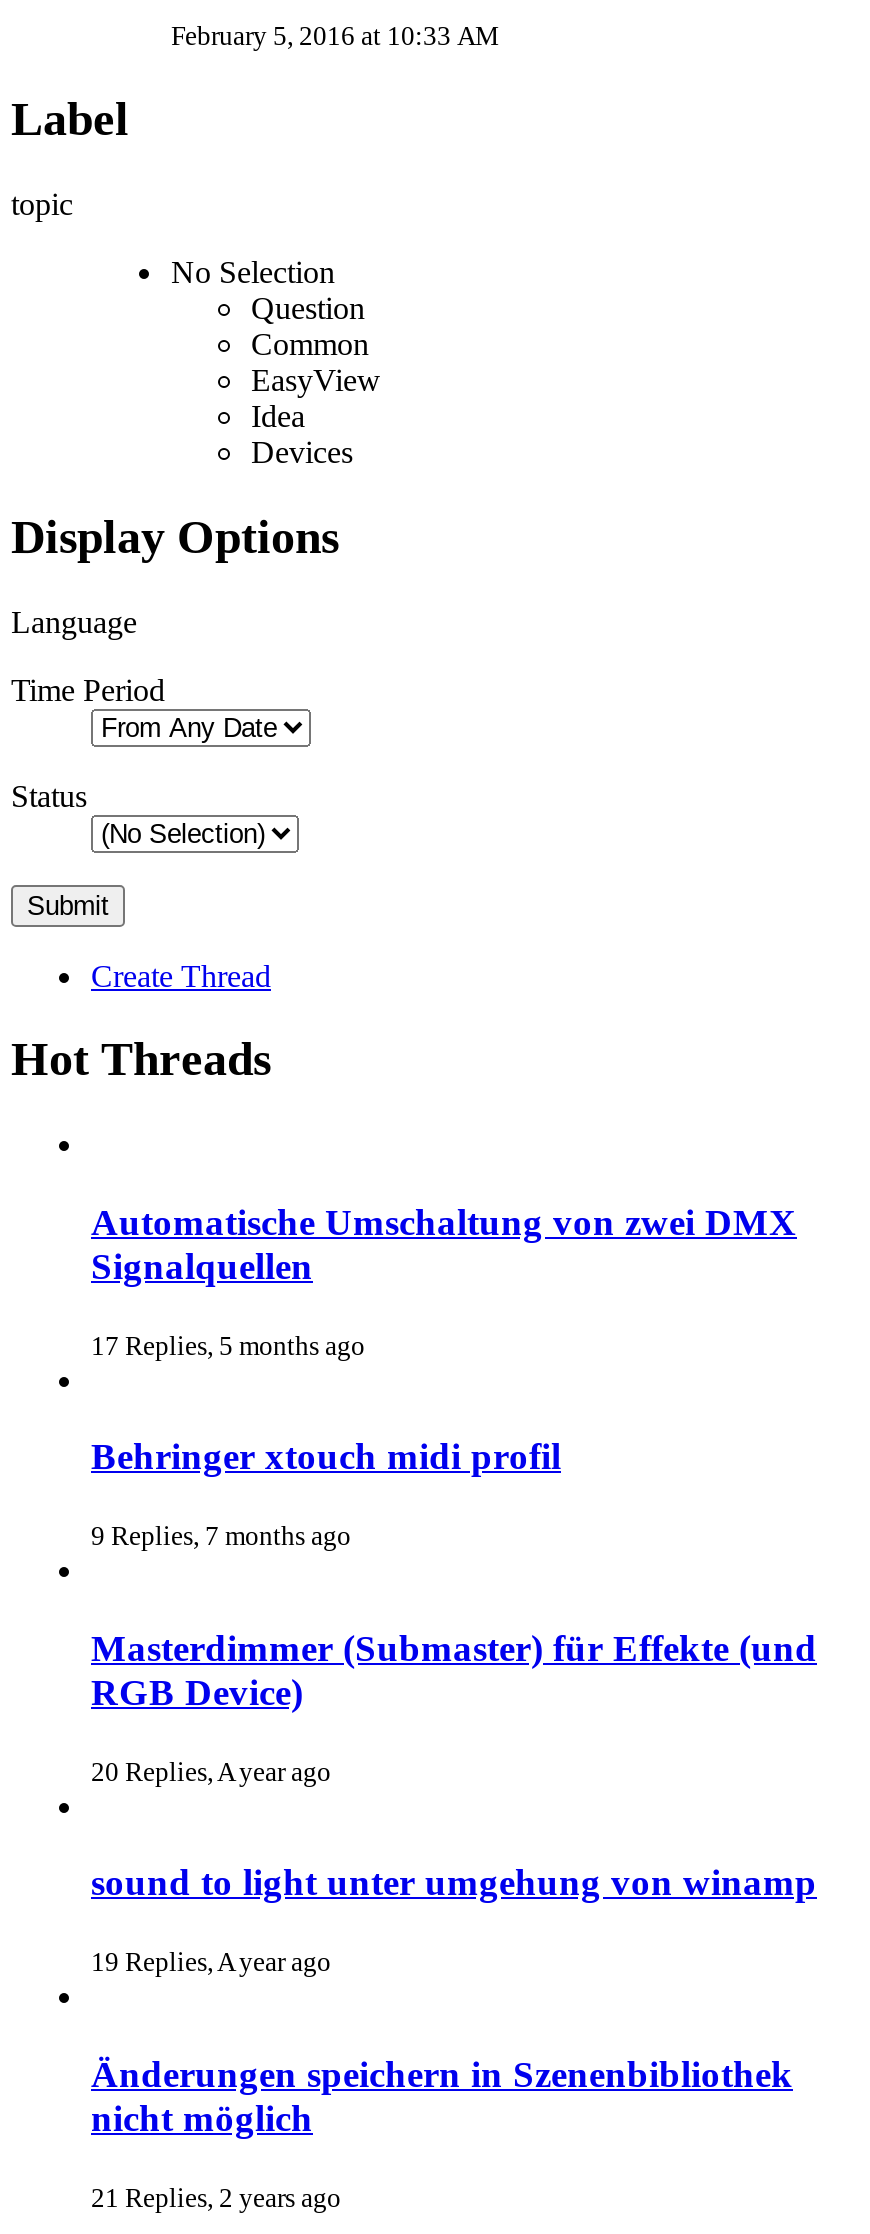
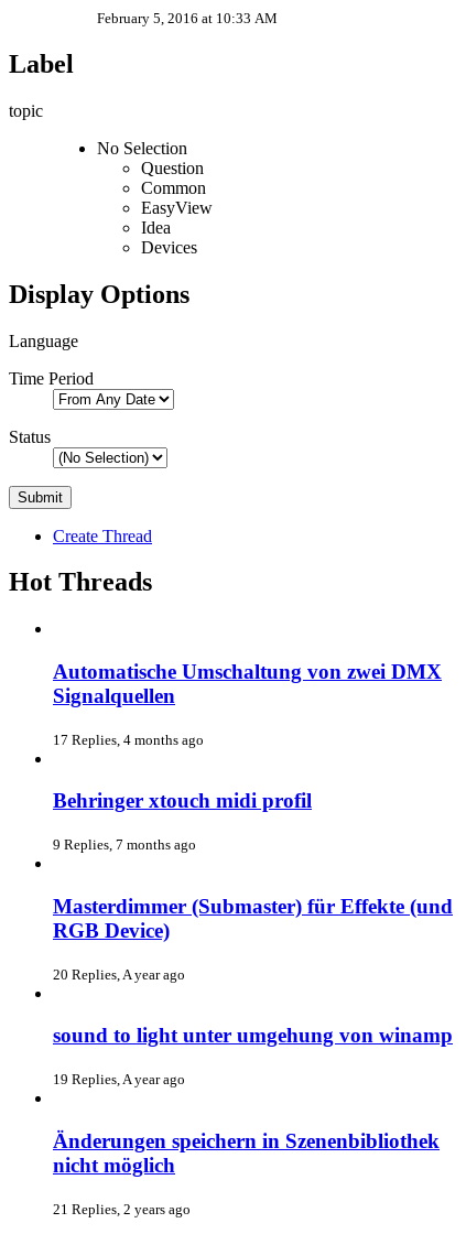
- 17 Replies, 5 months ago
+ 17 Replies, 4 months ago
